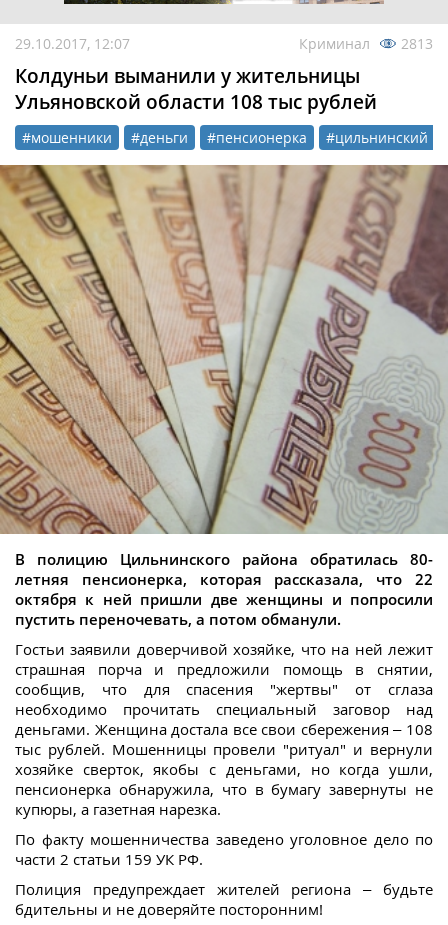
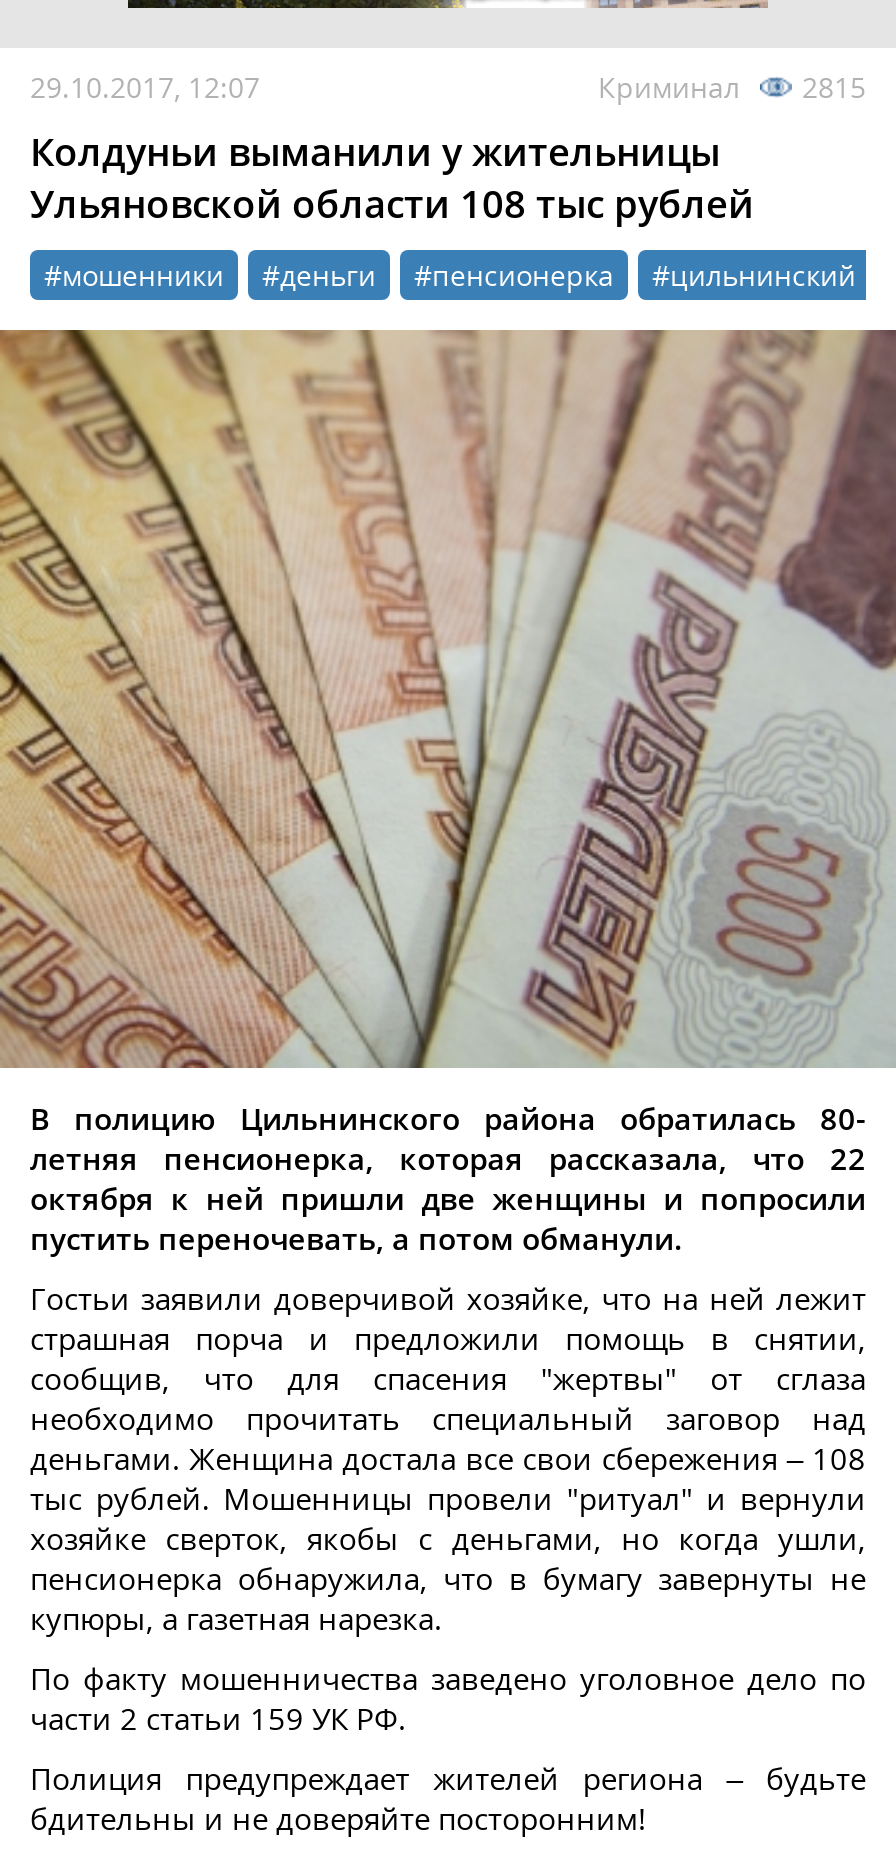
- Криминал 2813
+ Криминал 2815
